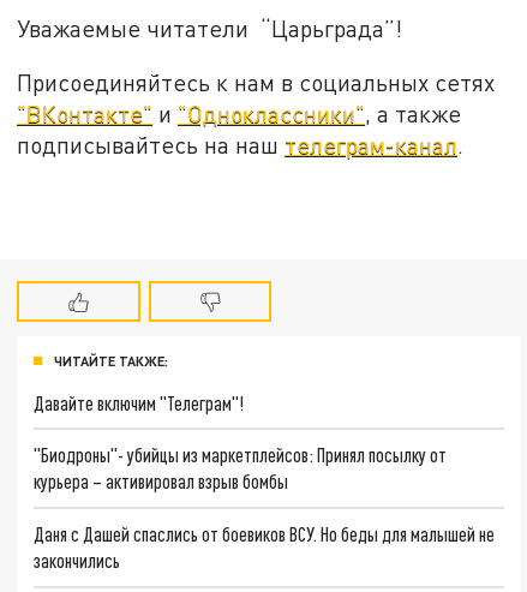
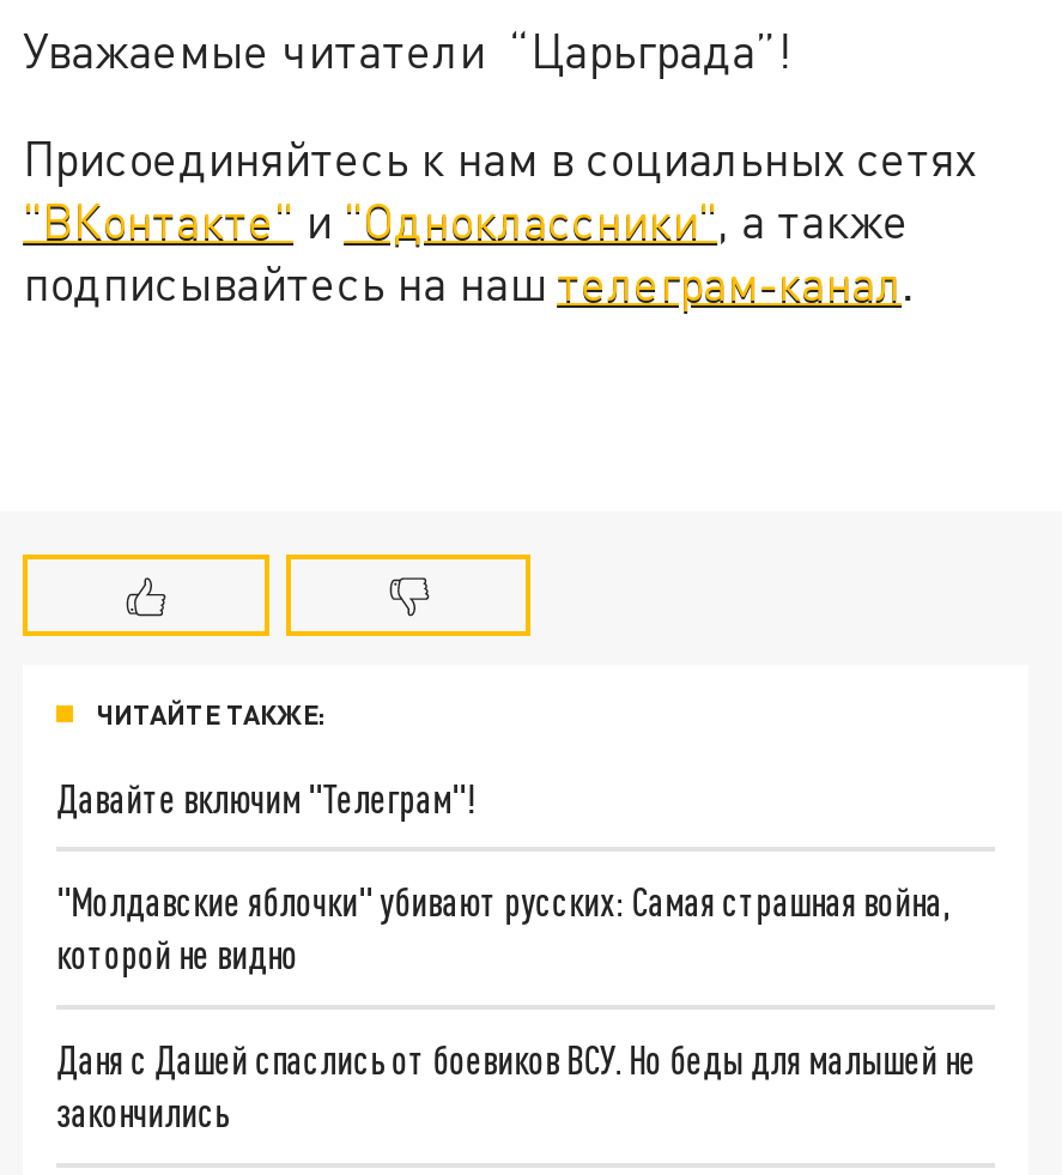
- "Биодроны"- убийцы из маркетплейсов: Принял посылку от
- курьера – активировал взрыв бомбы
+ "Молдавские яблочки" убивают русских: Самая страшная война,
+ которой не видно
